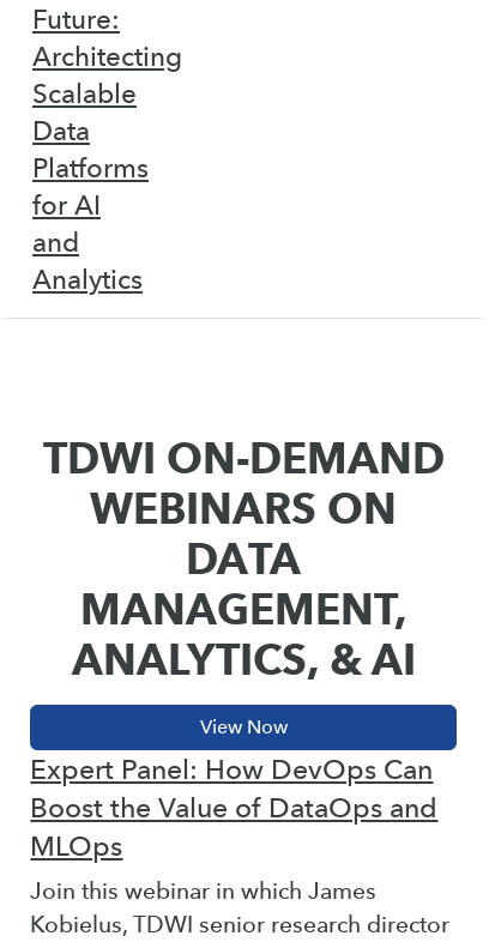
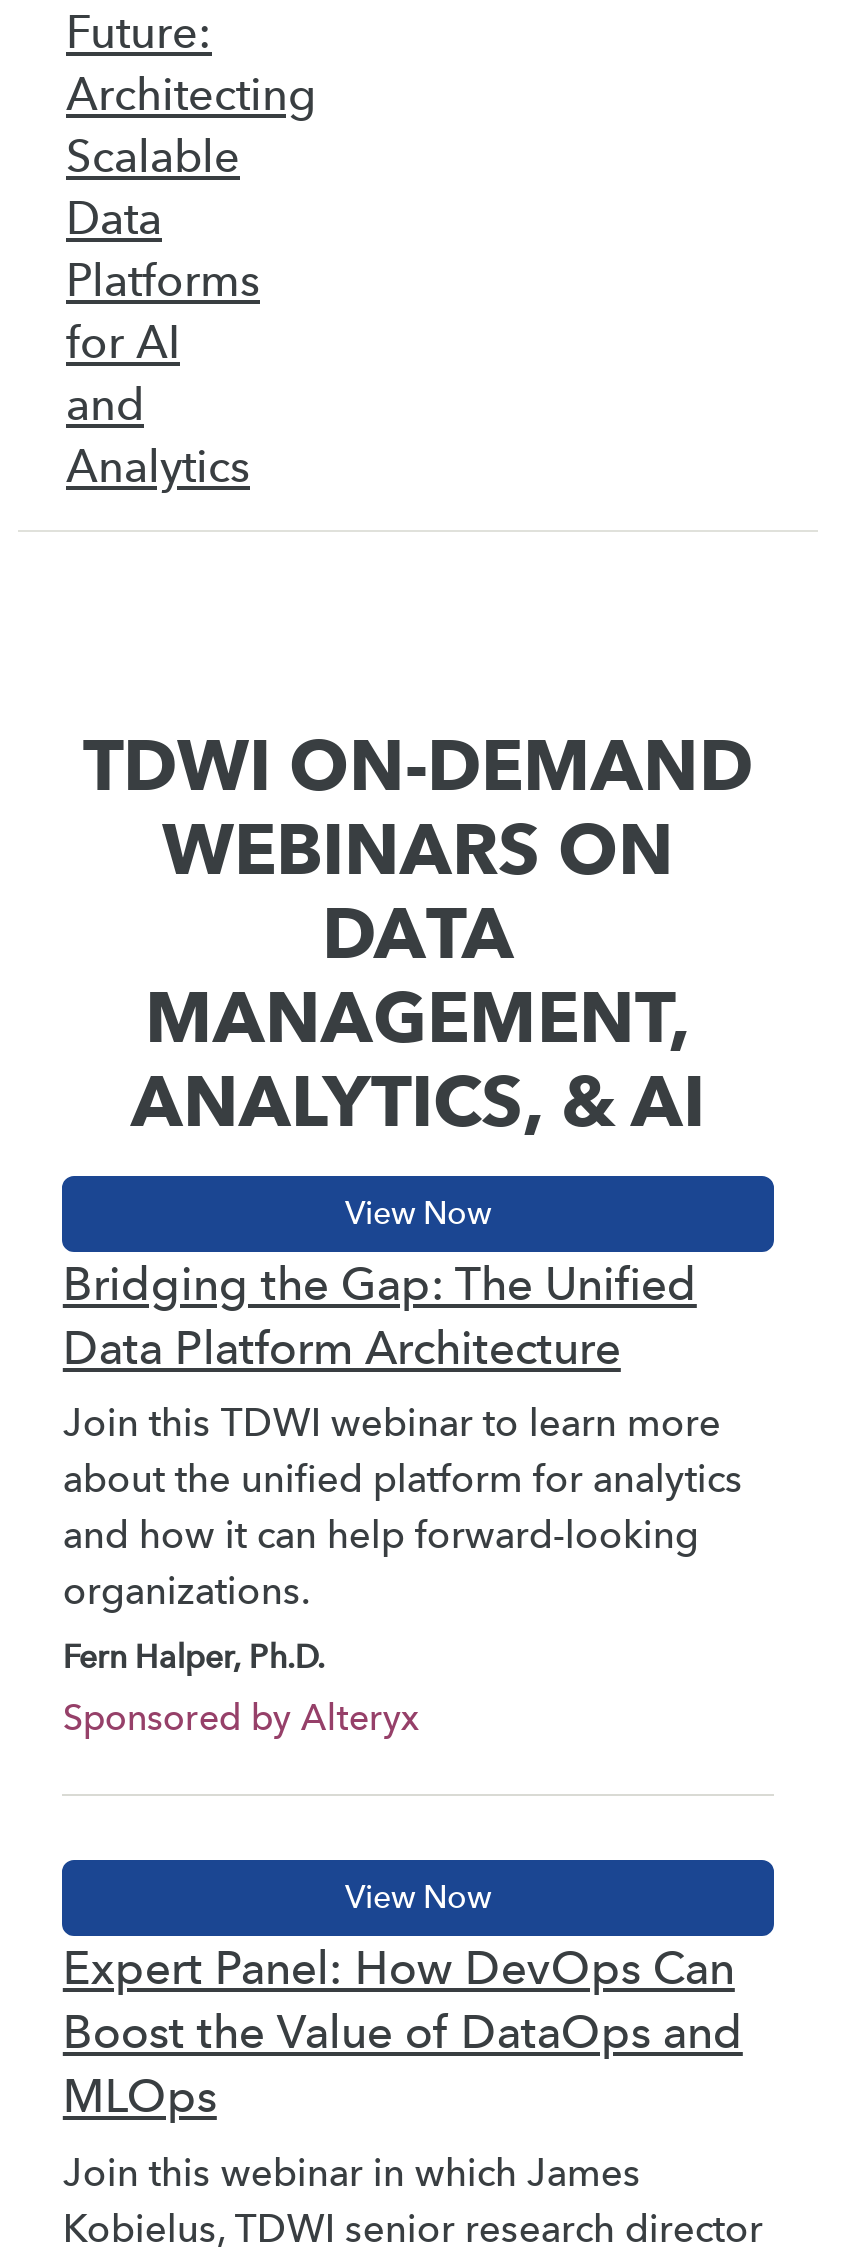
+ Bridging the Gap: The Unified
+ Data Platform Architecture
+ Join this TDWI webinar to learn more
+ about the unified platform for analytics
+ and how it can help forward-looking
+ organizations.
+ Fern Halper, Ph.D.
+ Sponsored by Alteryx
